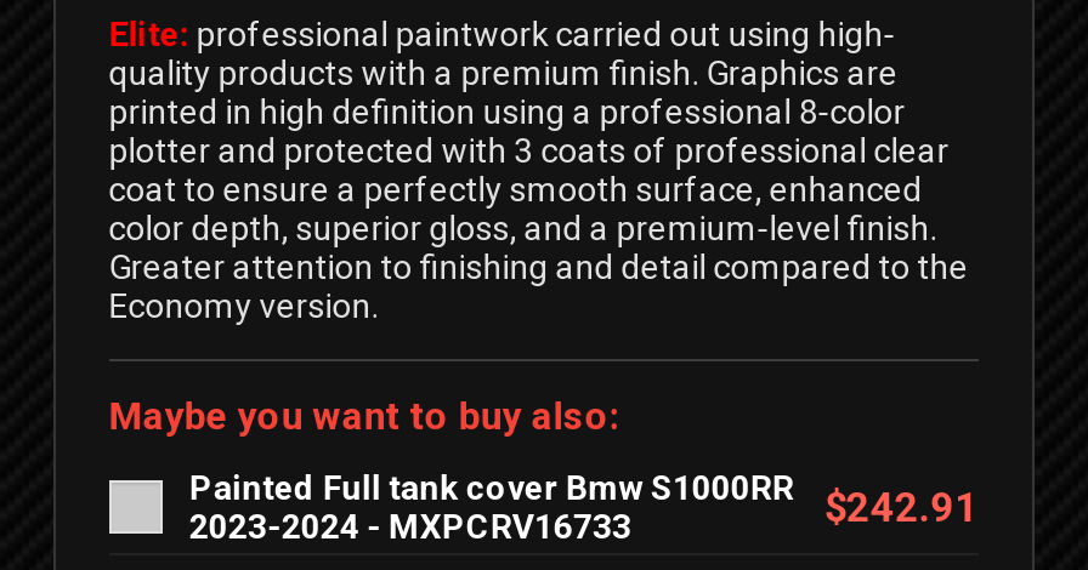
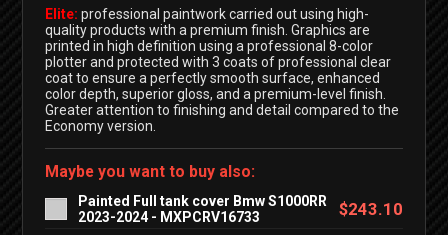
- Painted Full tank cover Bmw S1000RR $242.91
+ Painted Full tank cover Bmw S1000RR $243.10
